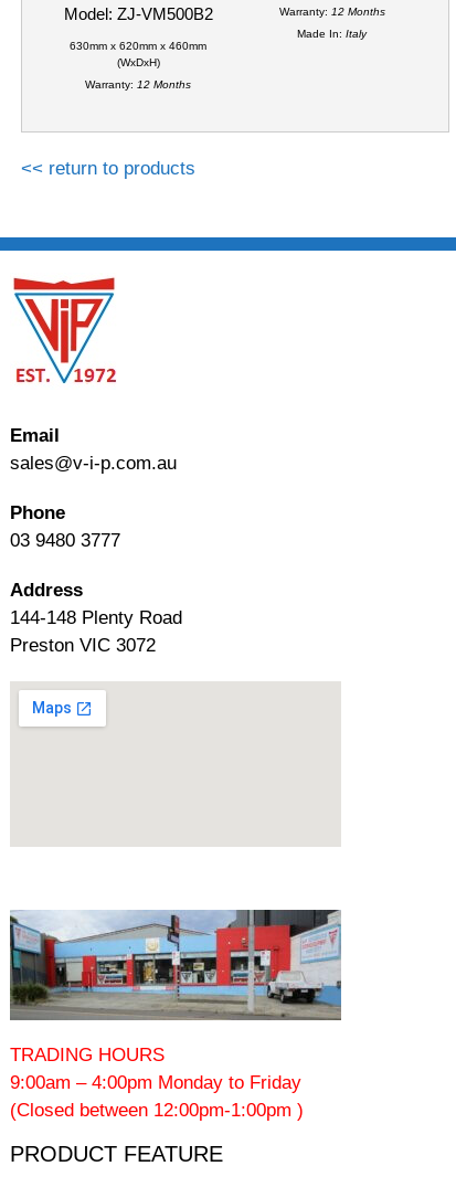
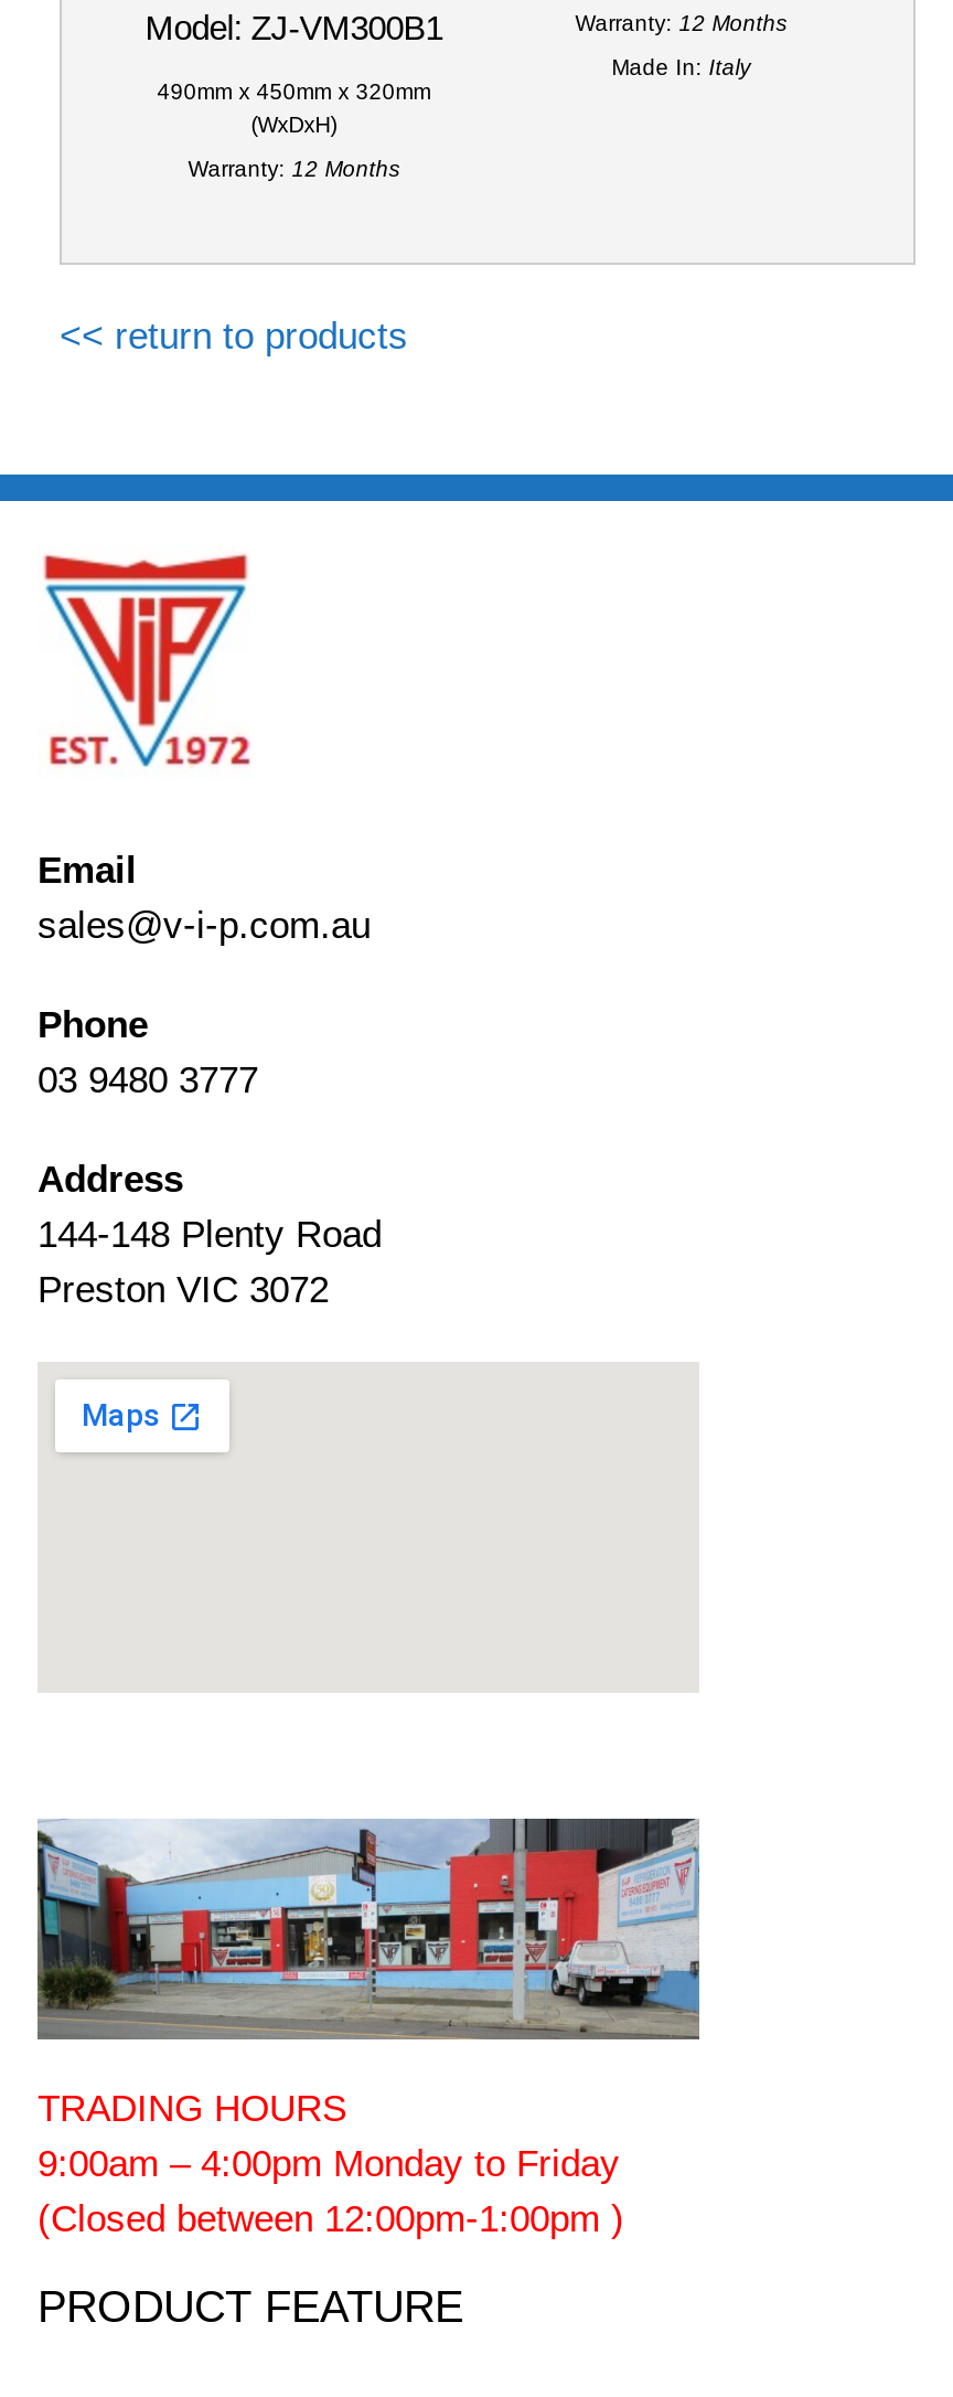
- Model: ZJ-VM500B2
+ Model: ZJ-VM300B1

- 630mm x 620mm x 460mm
+ 490mm x 450mm x 320mm
